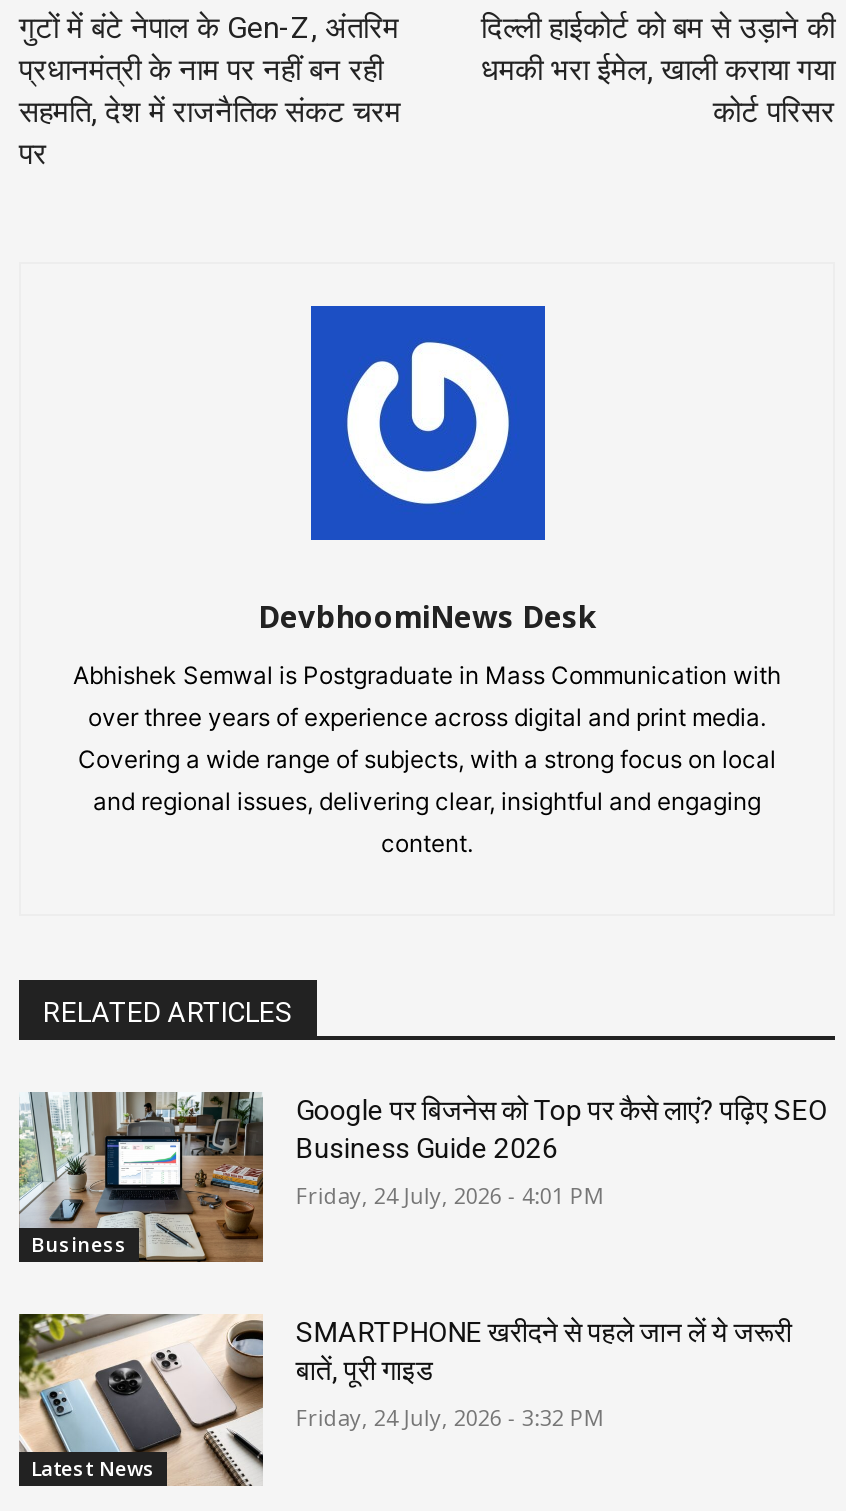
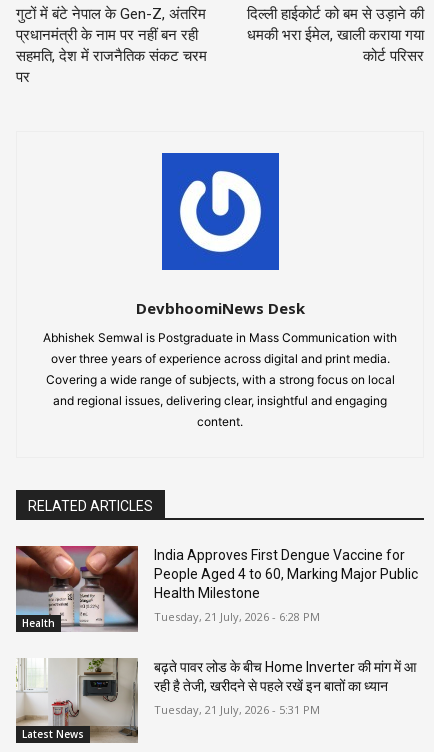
- [image]
- Business
+ [image]
+ Health

- Google पर बिजनेस को Top पर कैसे लाएं? पढ़िए SEO
- Business Guide 2026
+ India Approves First Dengue Vaccine for
+ People Aged 4 to 60, Marking Major Public
+ Health Milestone

- Friday, 24 July, 2026 - 4:01 PM
+ Tuesday, 21 July, 2026 - 6:28 PM

- [image]
- SMARTPHONE खरीदने से पहले जान लें ये जरूरी
- बातें, पूरी गाइड
+ [image]
+ बढ़ते पावर लोड के बीच Home Inverter की मांग में आ
+ रही है तेजी, खरीदने से पहले रखें इन बातों का ध्यान

- Friday, 24 July, 2026 - 3:32 PM
+ Tuesday, 21 July, 2026 - 5:31 PM
